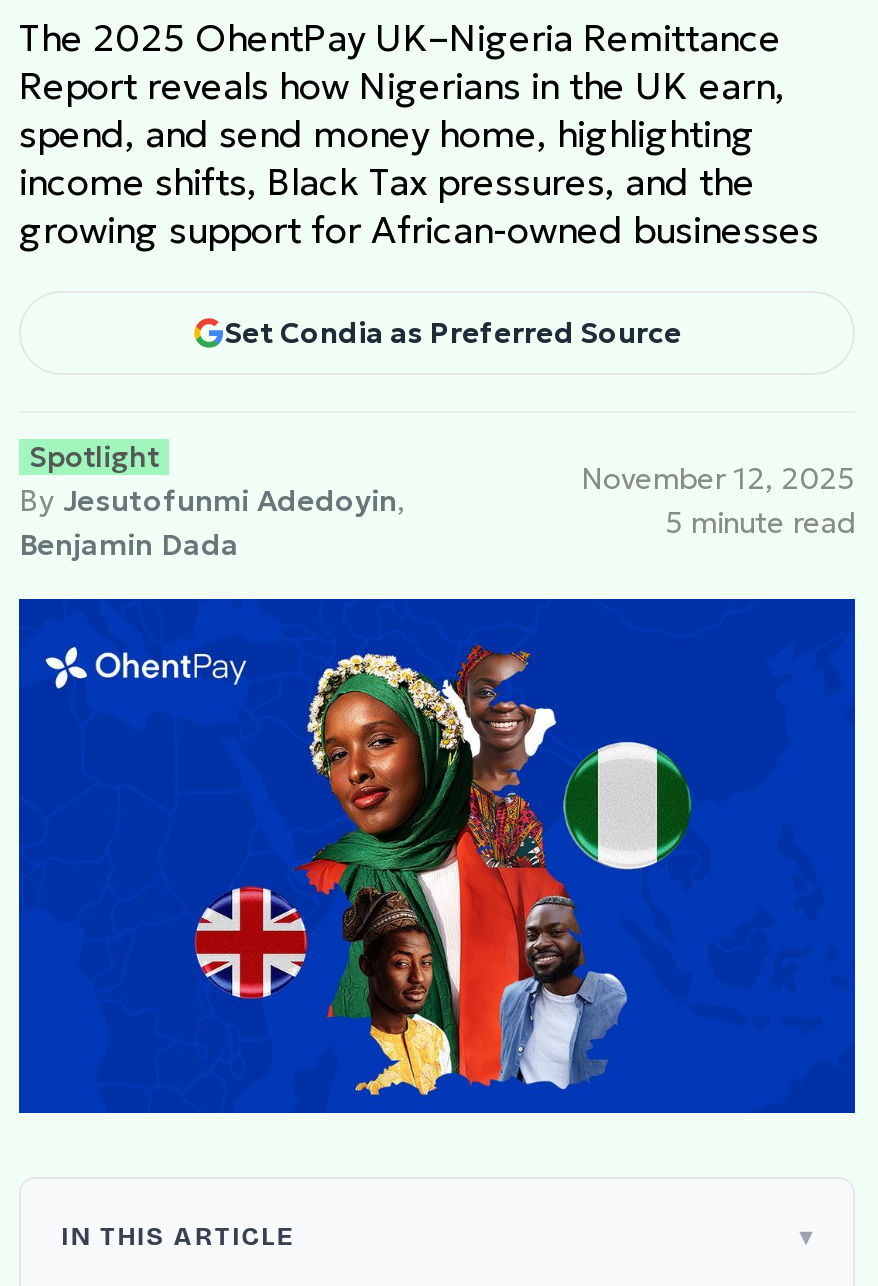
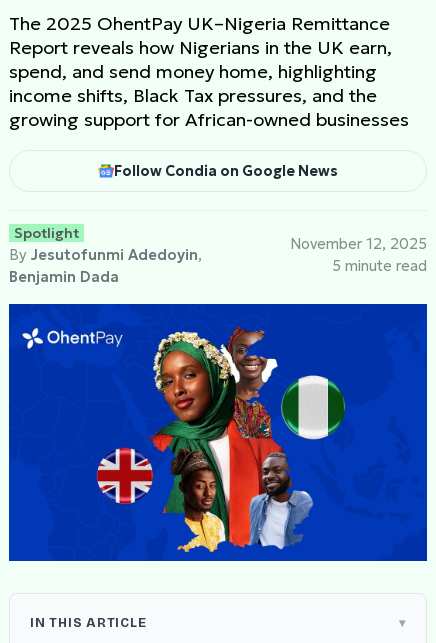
- Set Condia as Preferred Source
+ Follow Condia on Google News
